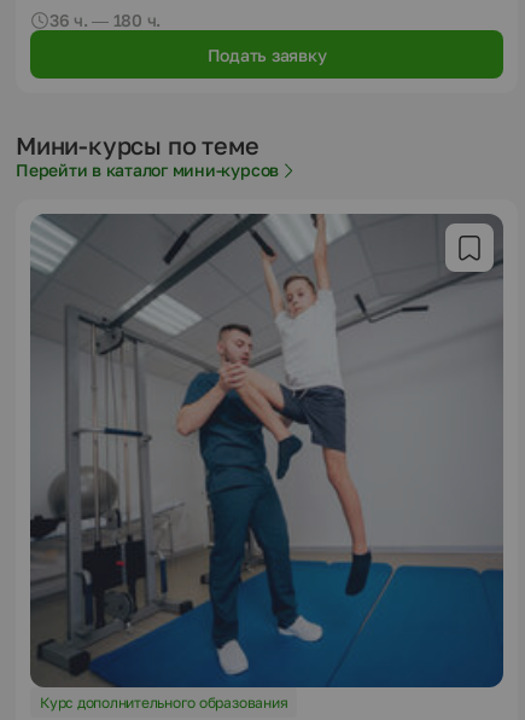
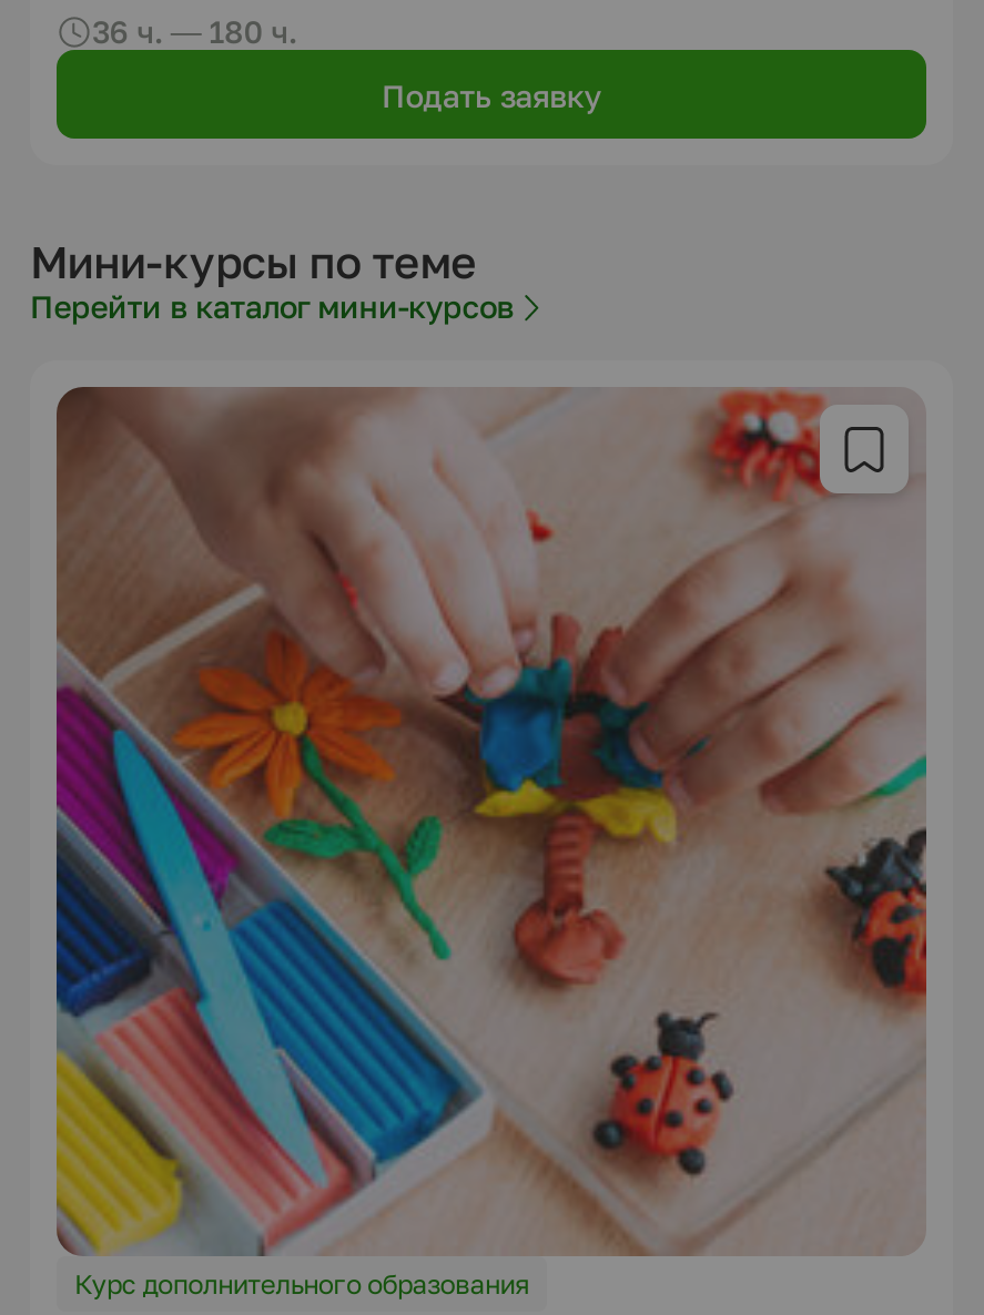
- [image]
+ [image]
